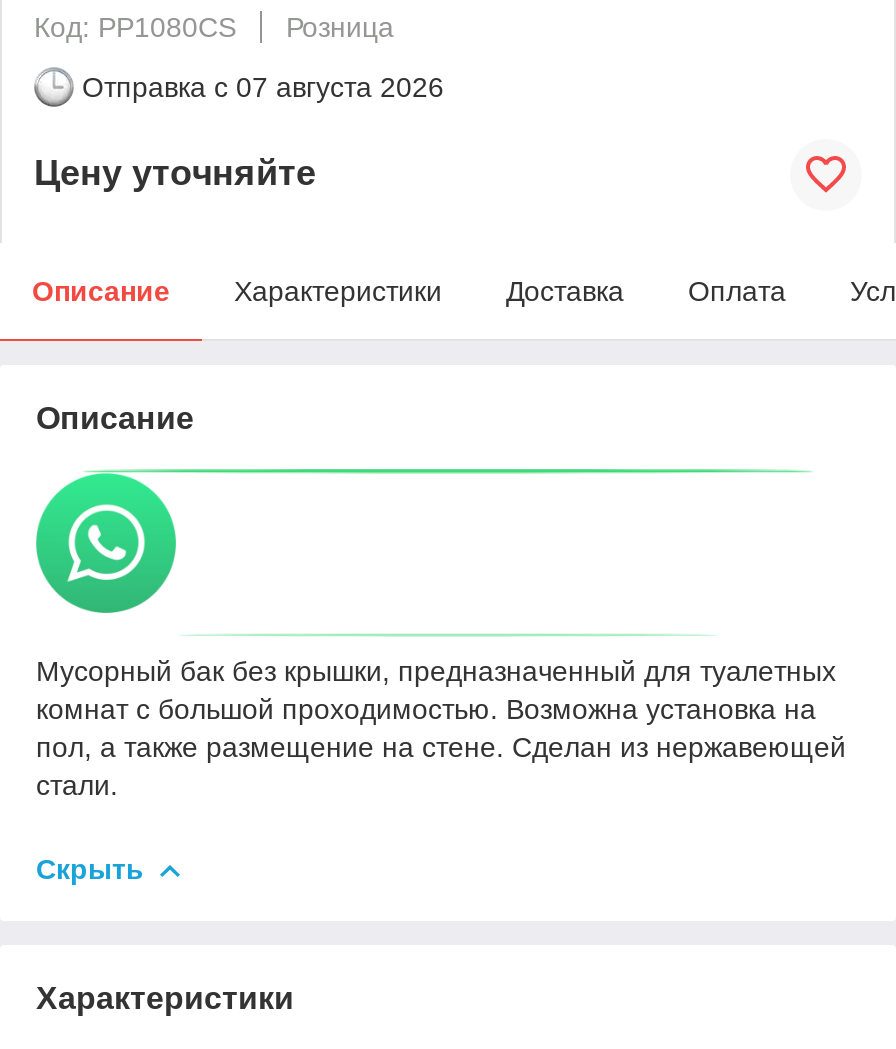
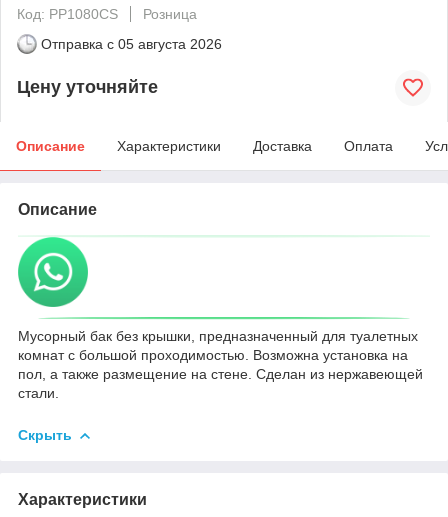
- Отправка с 07 августа 2026
+ Отправка с 05 августа 2026
